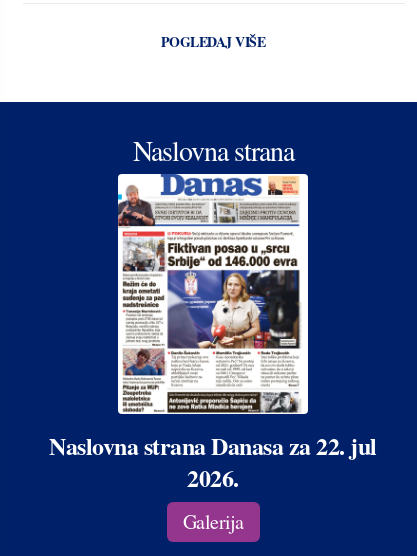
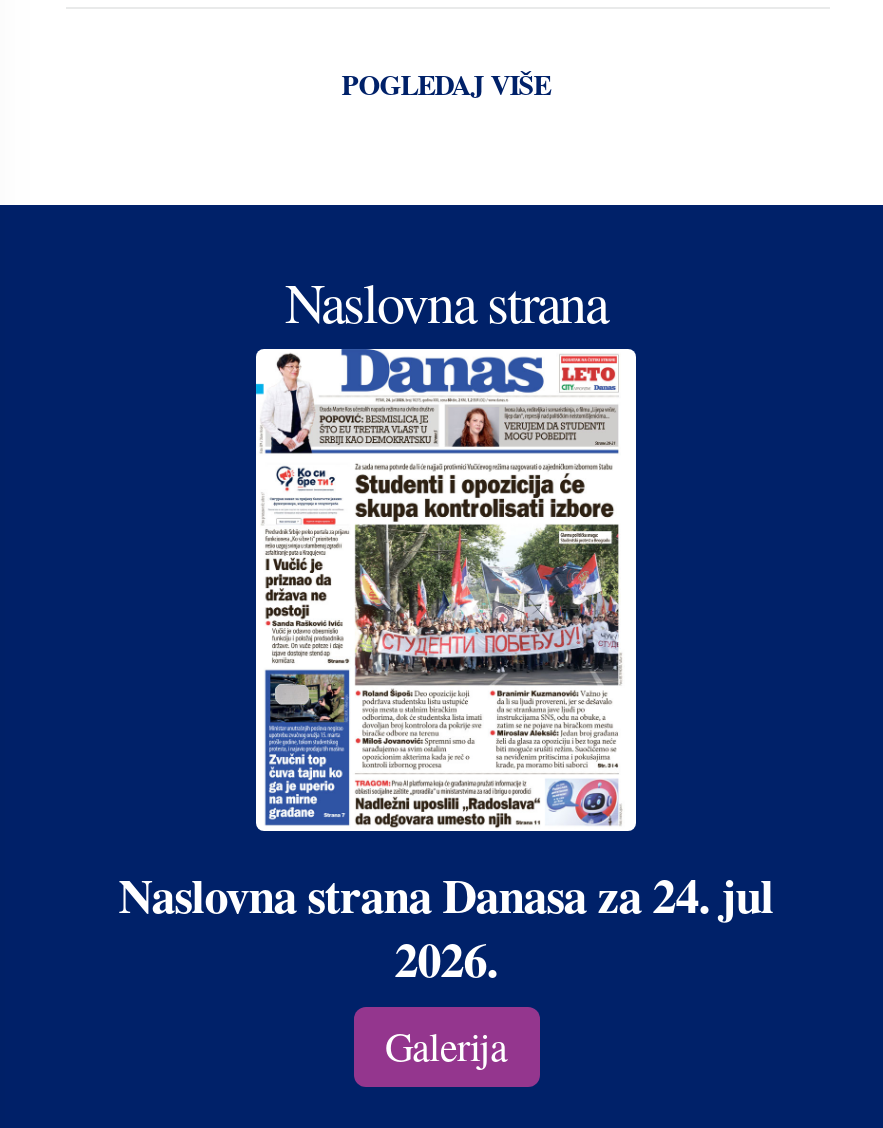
- [image]
- Naslovna strana Danasa za 22. jul
+ [image]
+ Naslovna strana Danasa za 24. jul
